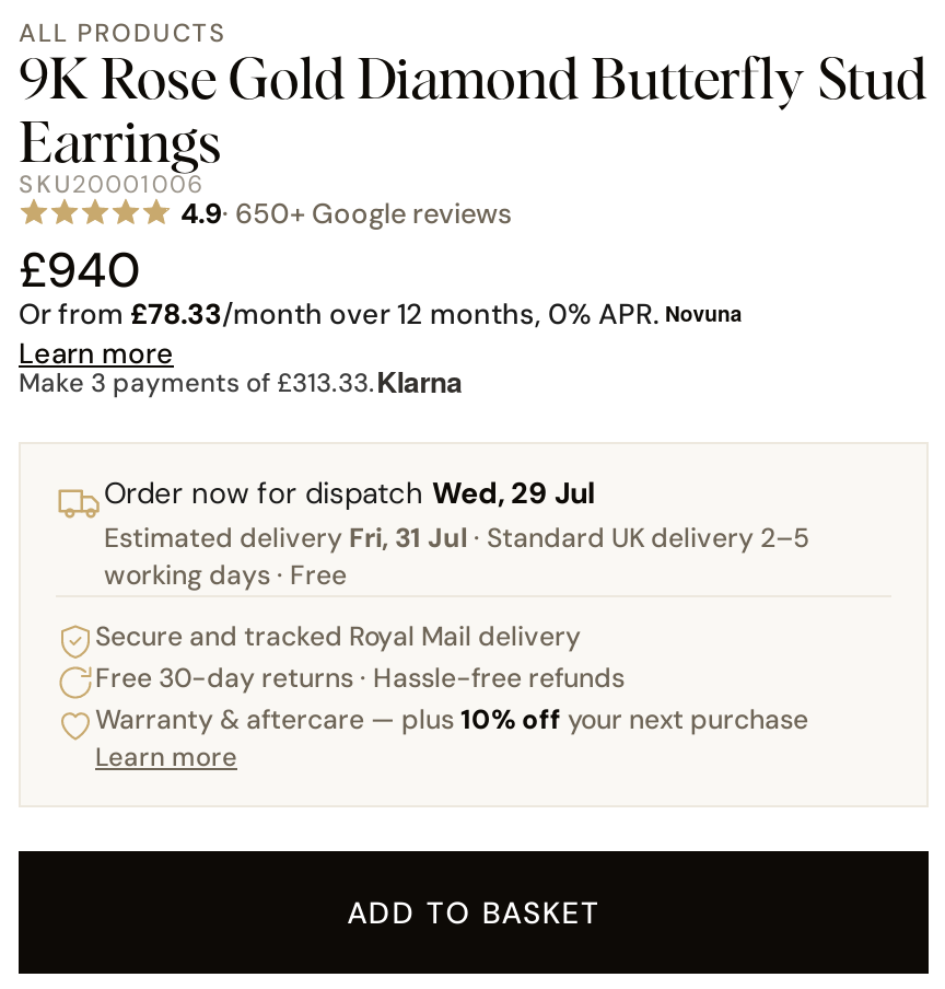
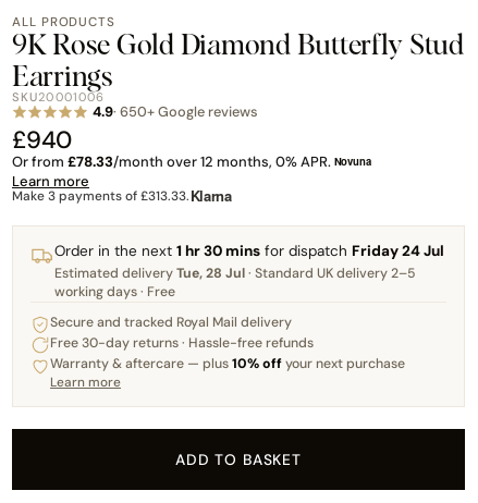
- Order now for dispatch Wed, 29 Jul
- Estimated delivery Fri, 31 Jul · Standard UK delivery 2–5
+ Order in the next 1 hr 30 mins for dispatch Friday 24 Jul
+ Estimated delivery Tue, 28 Jul · Standard UK delivery 2–5
